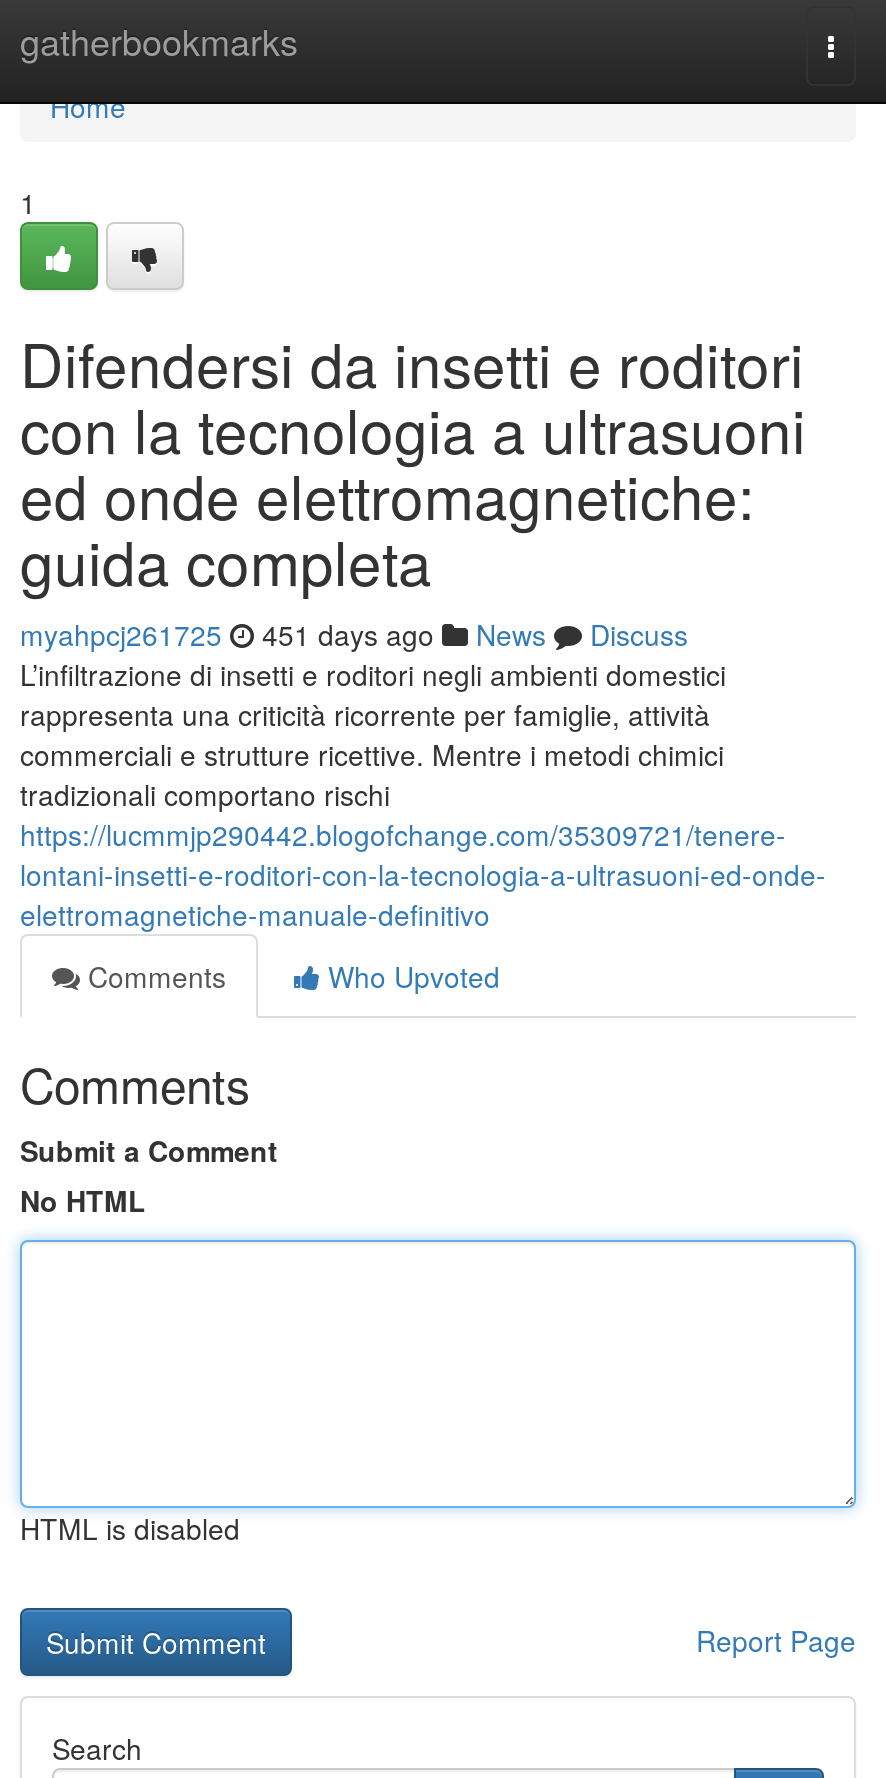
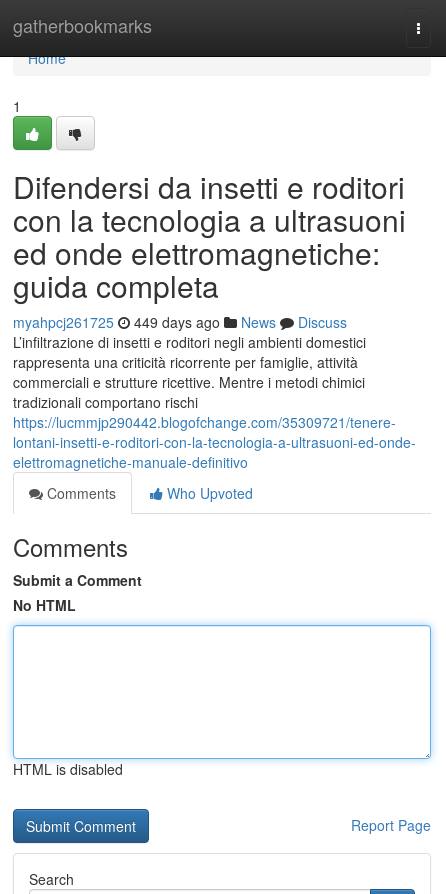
- myahpcj261725 451 days ago News Discuss
+ myahpcj261725 449 days ago News Discuss
